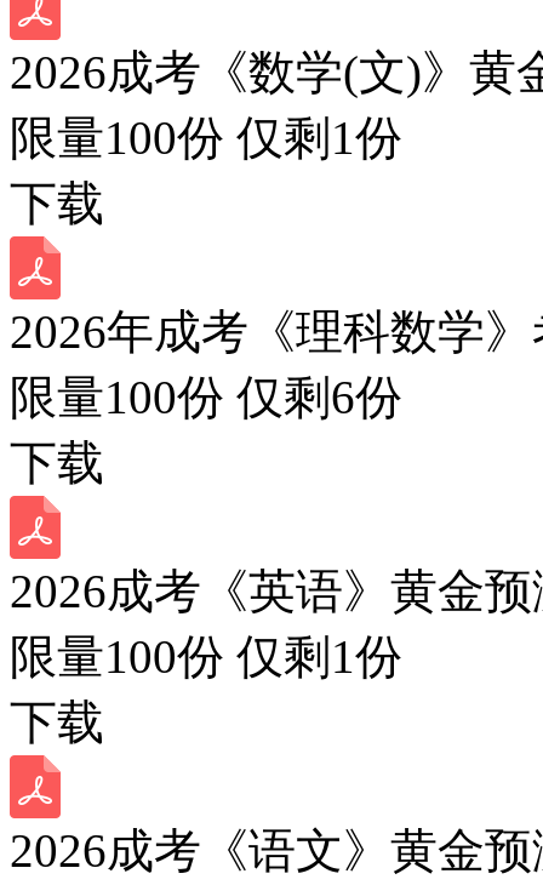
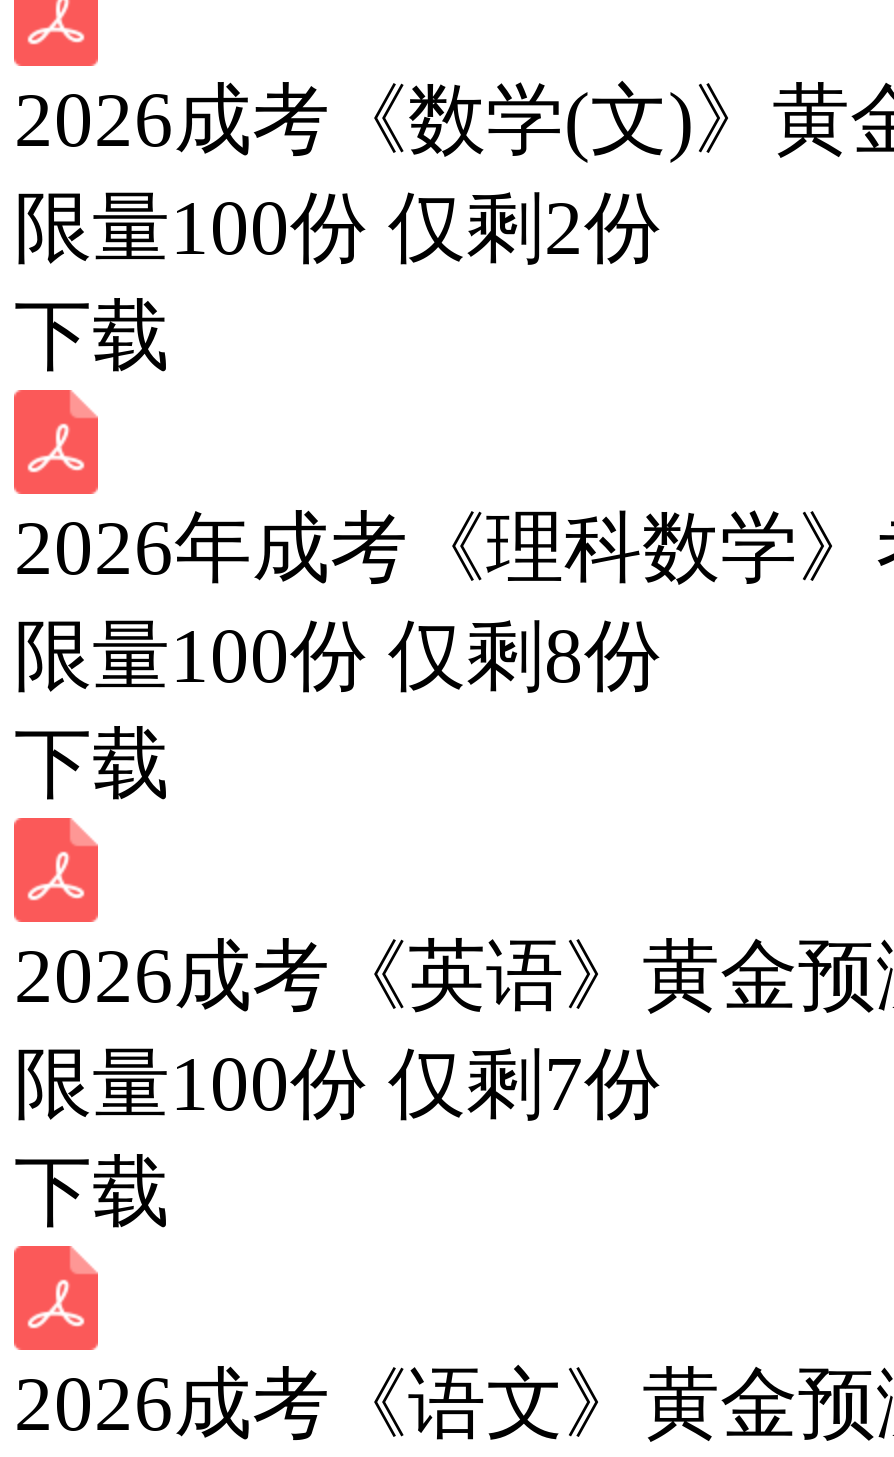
- 限量100份 仅剩1份
+ 限量100份 仅剩2份

- 限量100份 仅剩6份
+ 限量100份 仅剩8份

- 限量100份 仅剩1份
+ 限量100份 仅剩7份
